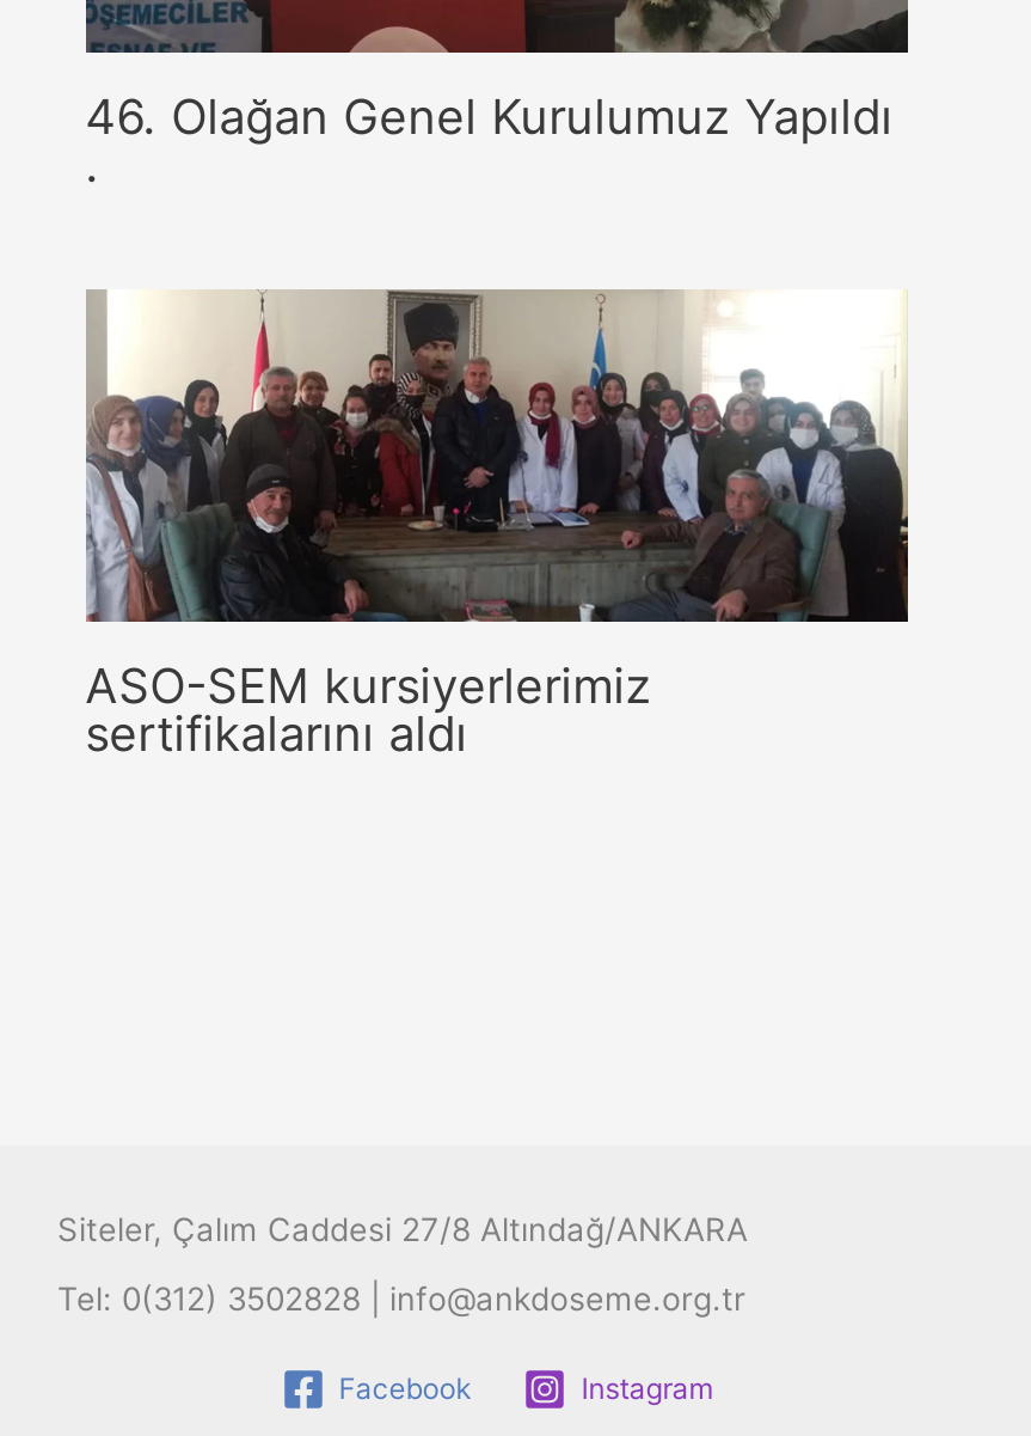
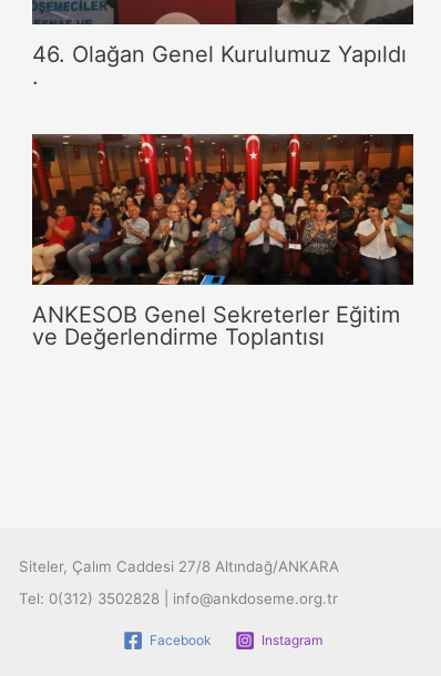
- [image]
- ASO-SEM kursiyerlerimiz
- sertifikalarını aldı
+ [image]
+ ANKESOB Genel Sekreterler Eğitim
+ ve Değerlendirme Toplantısı
